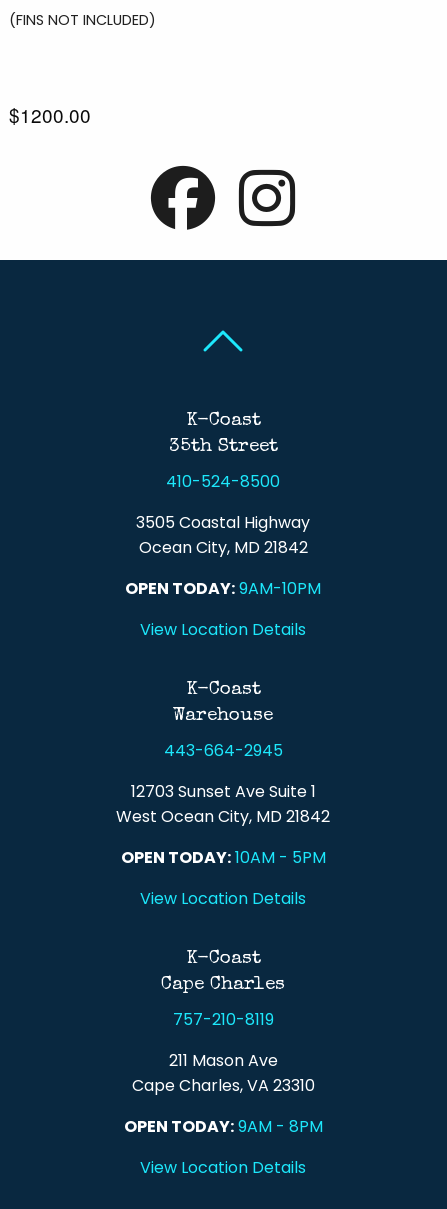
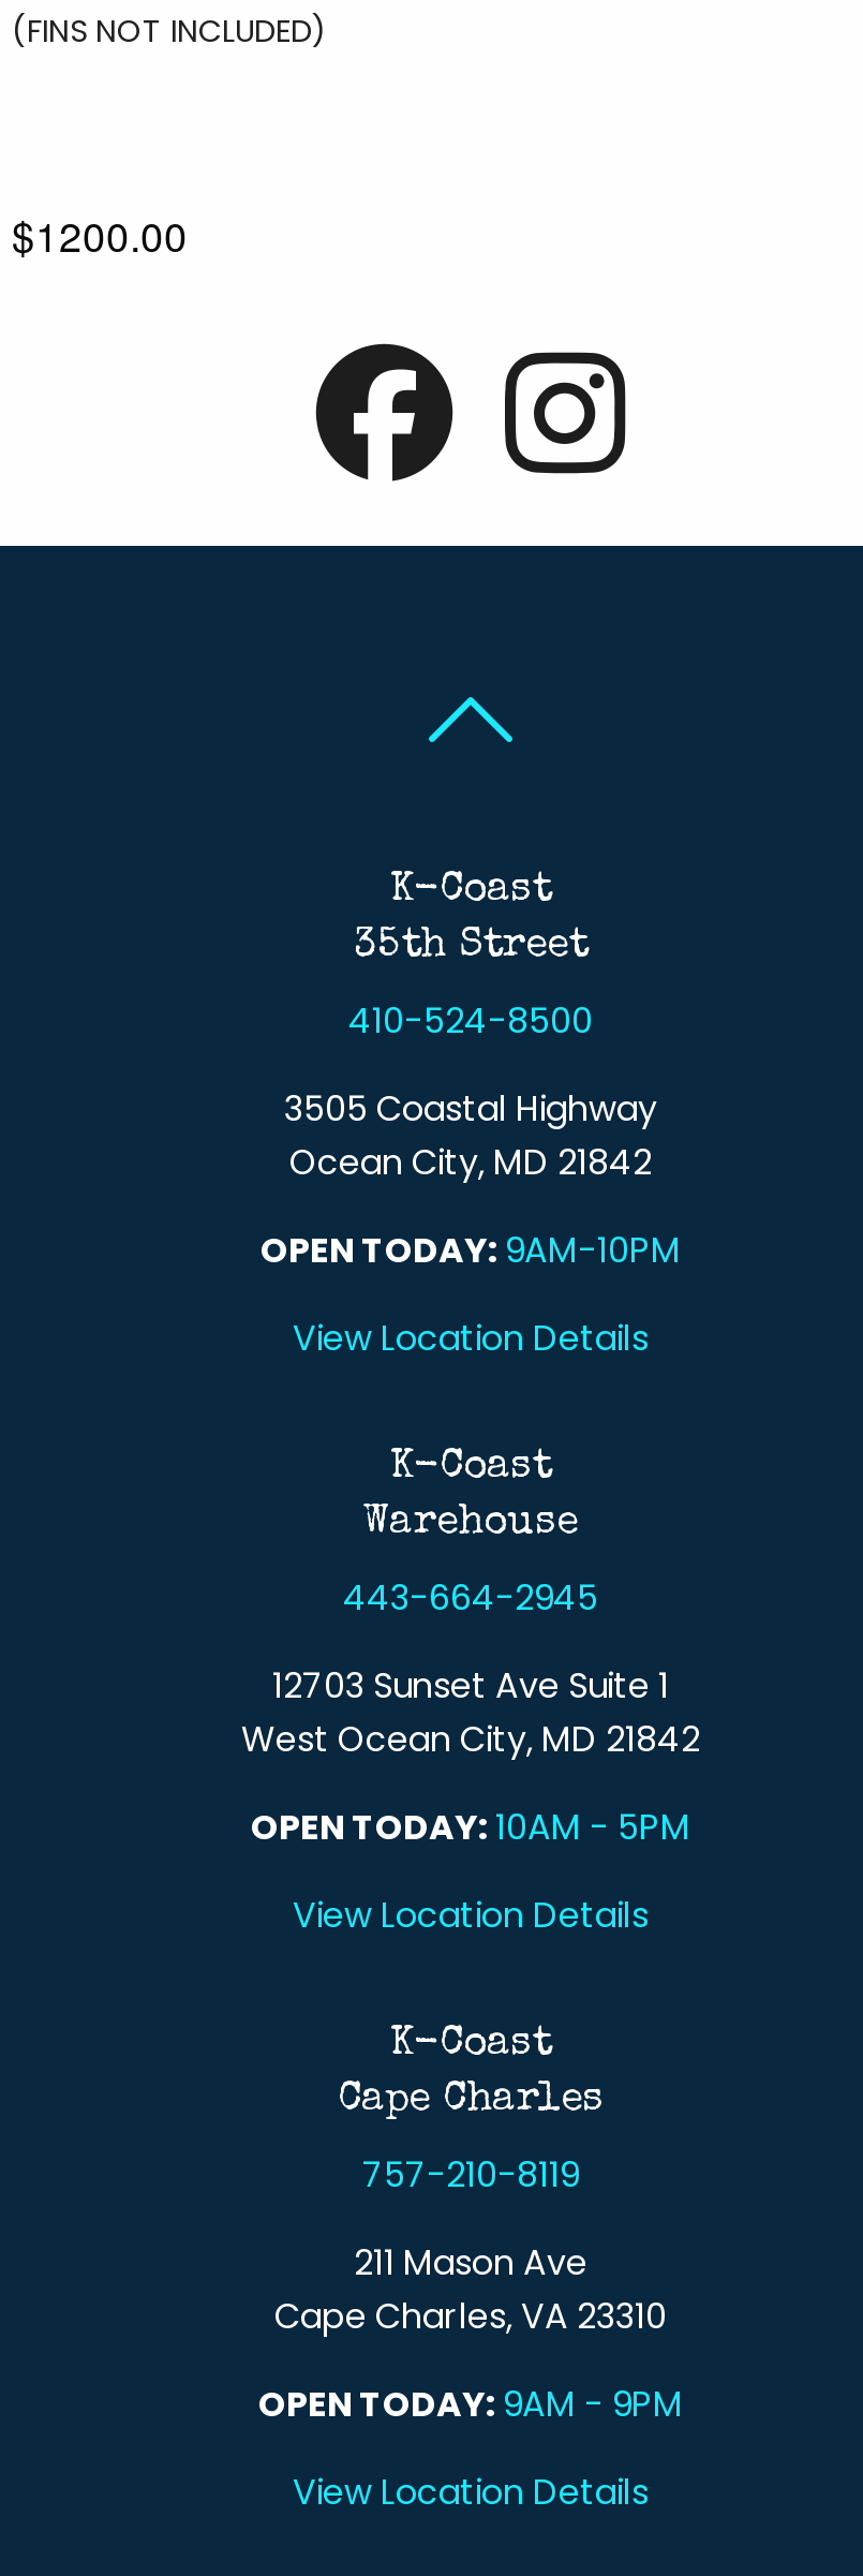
- OPEN TODAY: 9AM - 8PM
+ OPEN TODAY: 9AM - 9PM
